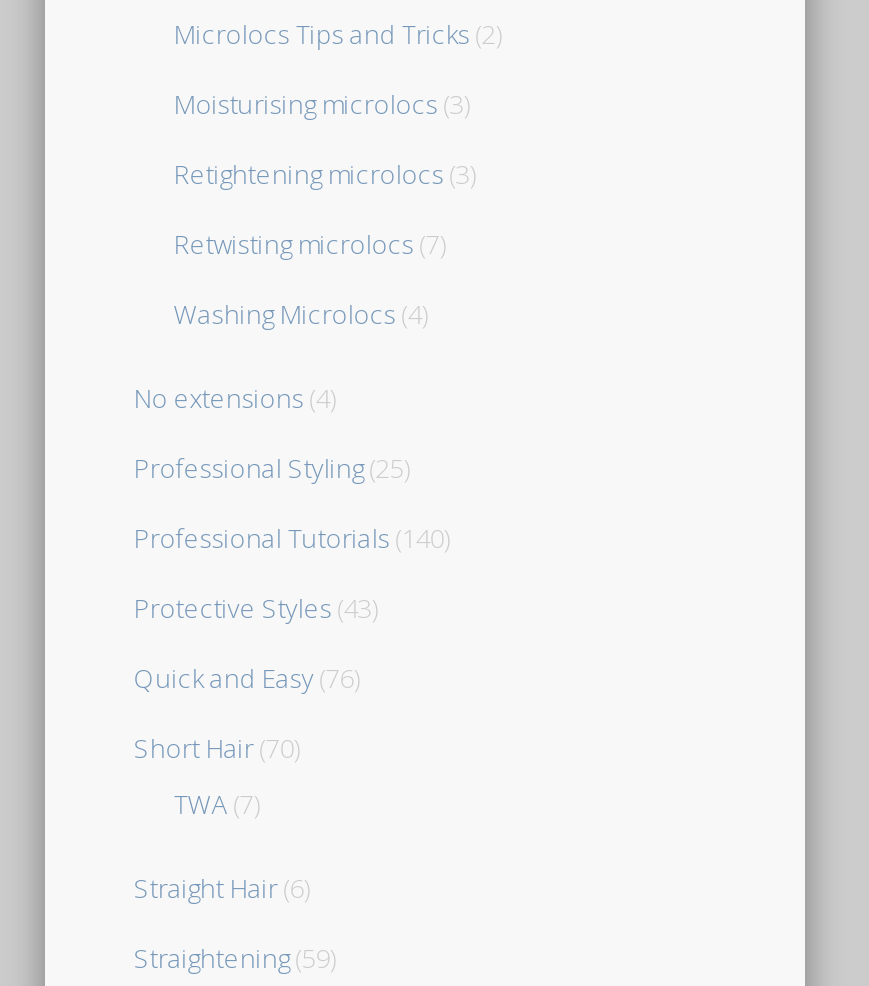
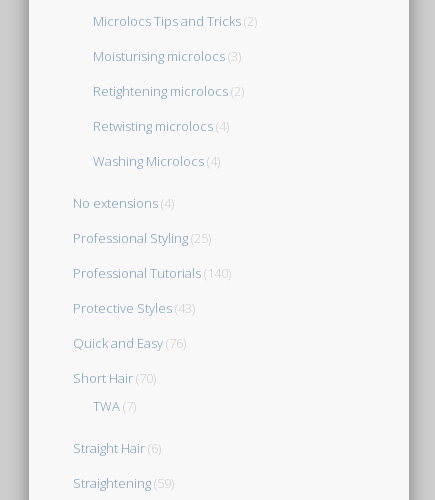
- Retightening microlocs (3)
+ Retightening microlocs (2)

- Retwisting microlocs (7)
+ Retwisting microlocs (4)
